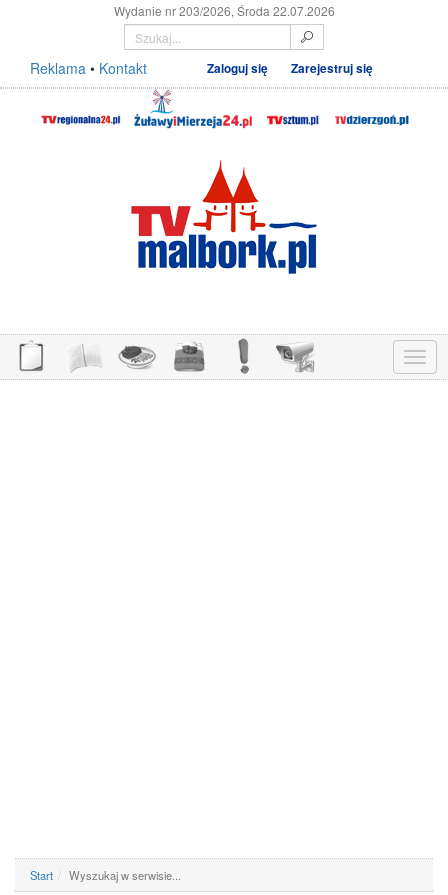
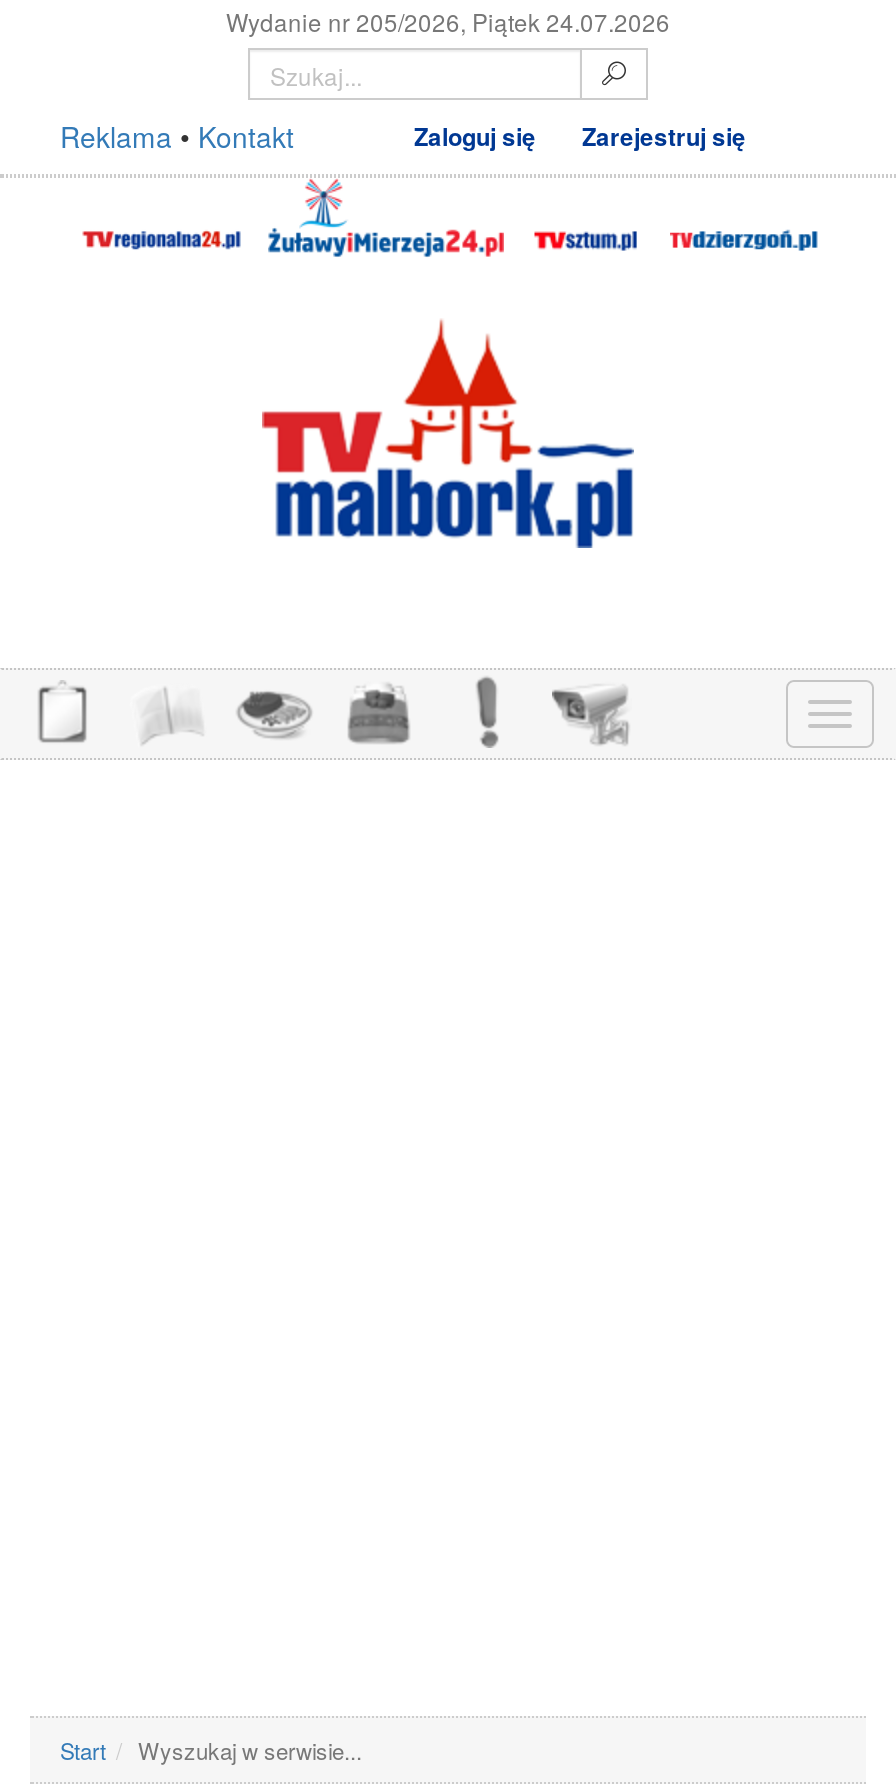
- Wydanie nr 203/2026, Środa 22.07.2026
+ Wydanie nr 205/2026, Piątek 24.07.2026
